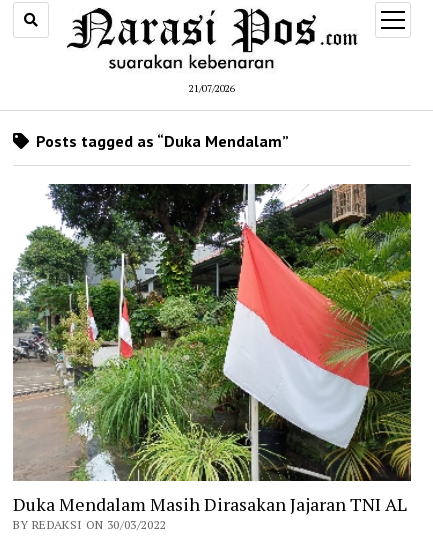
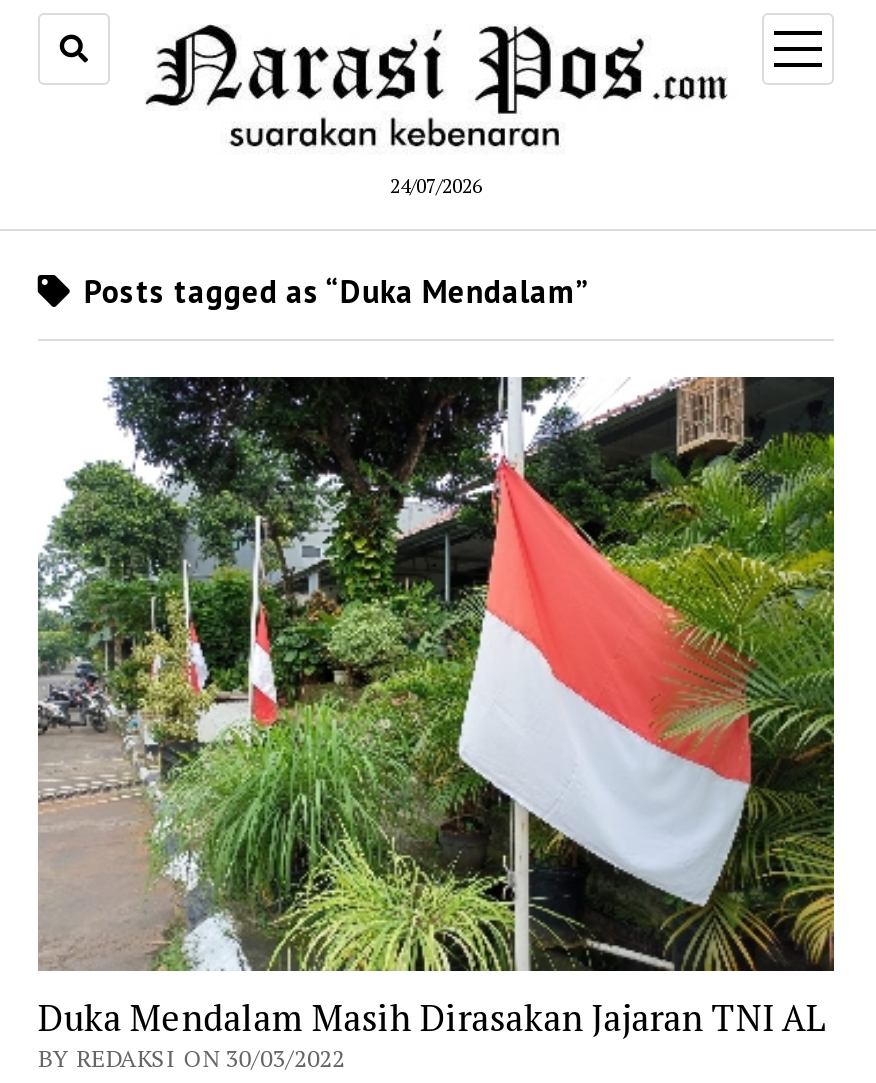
- 21/07/2026
+ 24/07/2026
